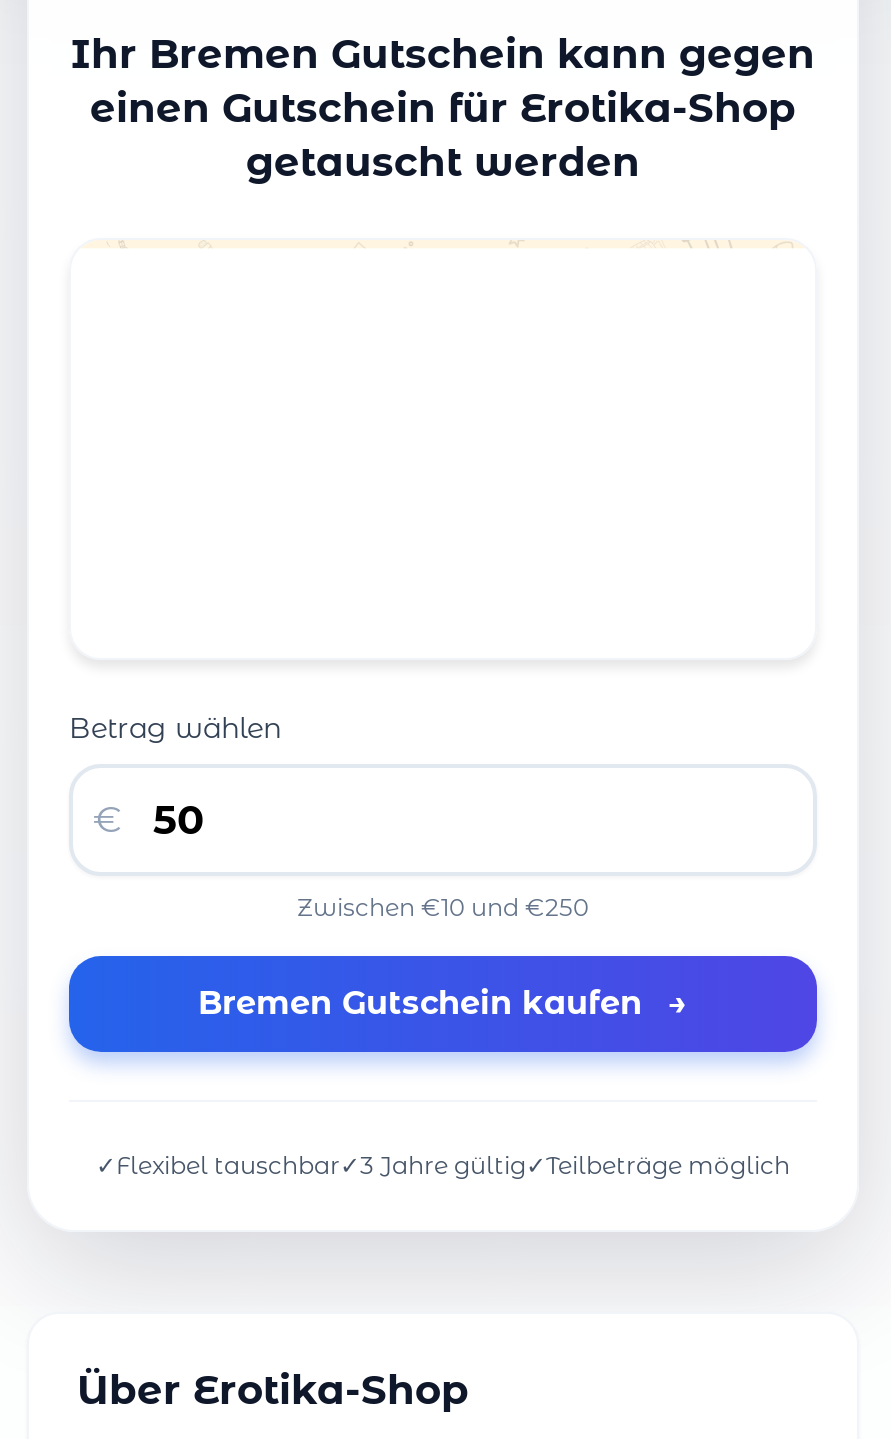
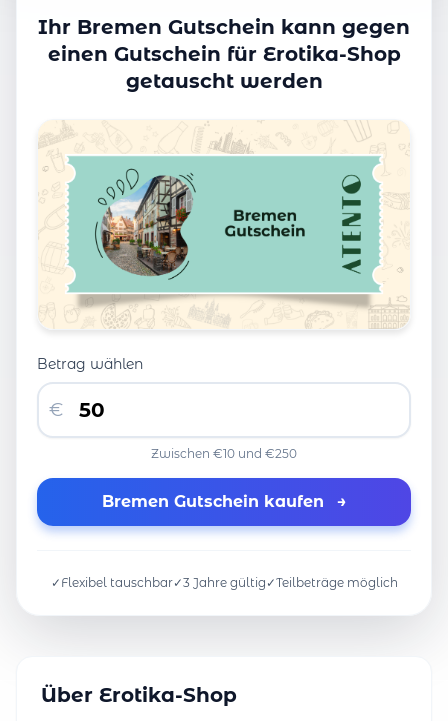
+ [image]
